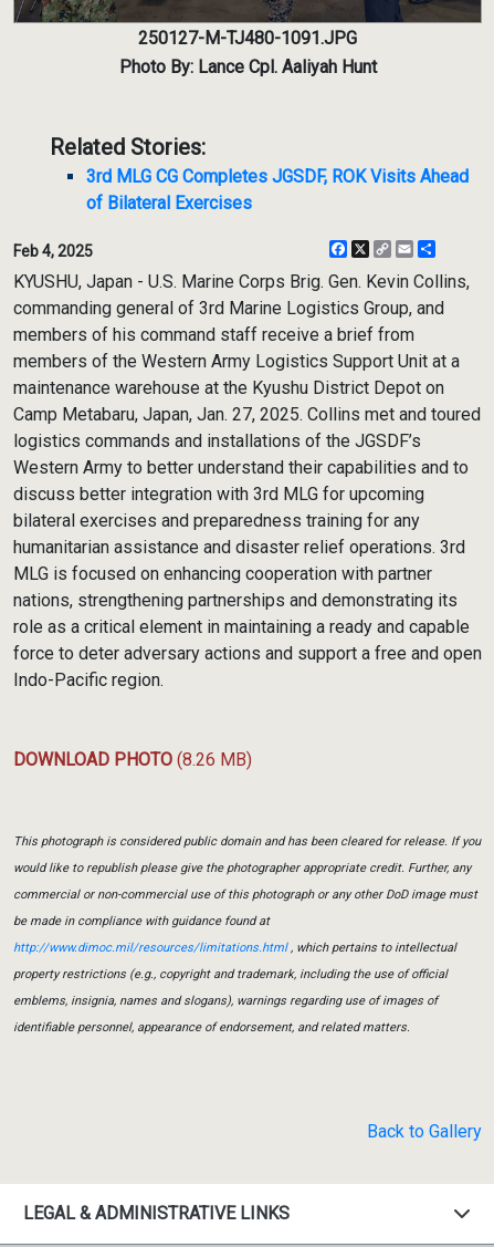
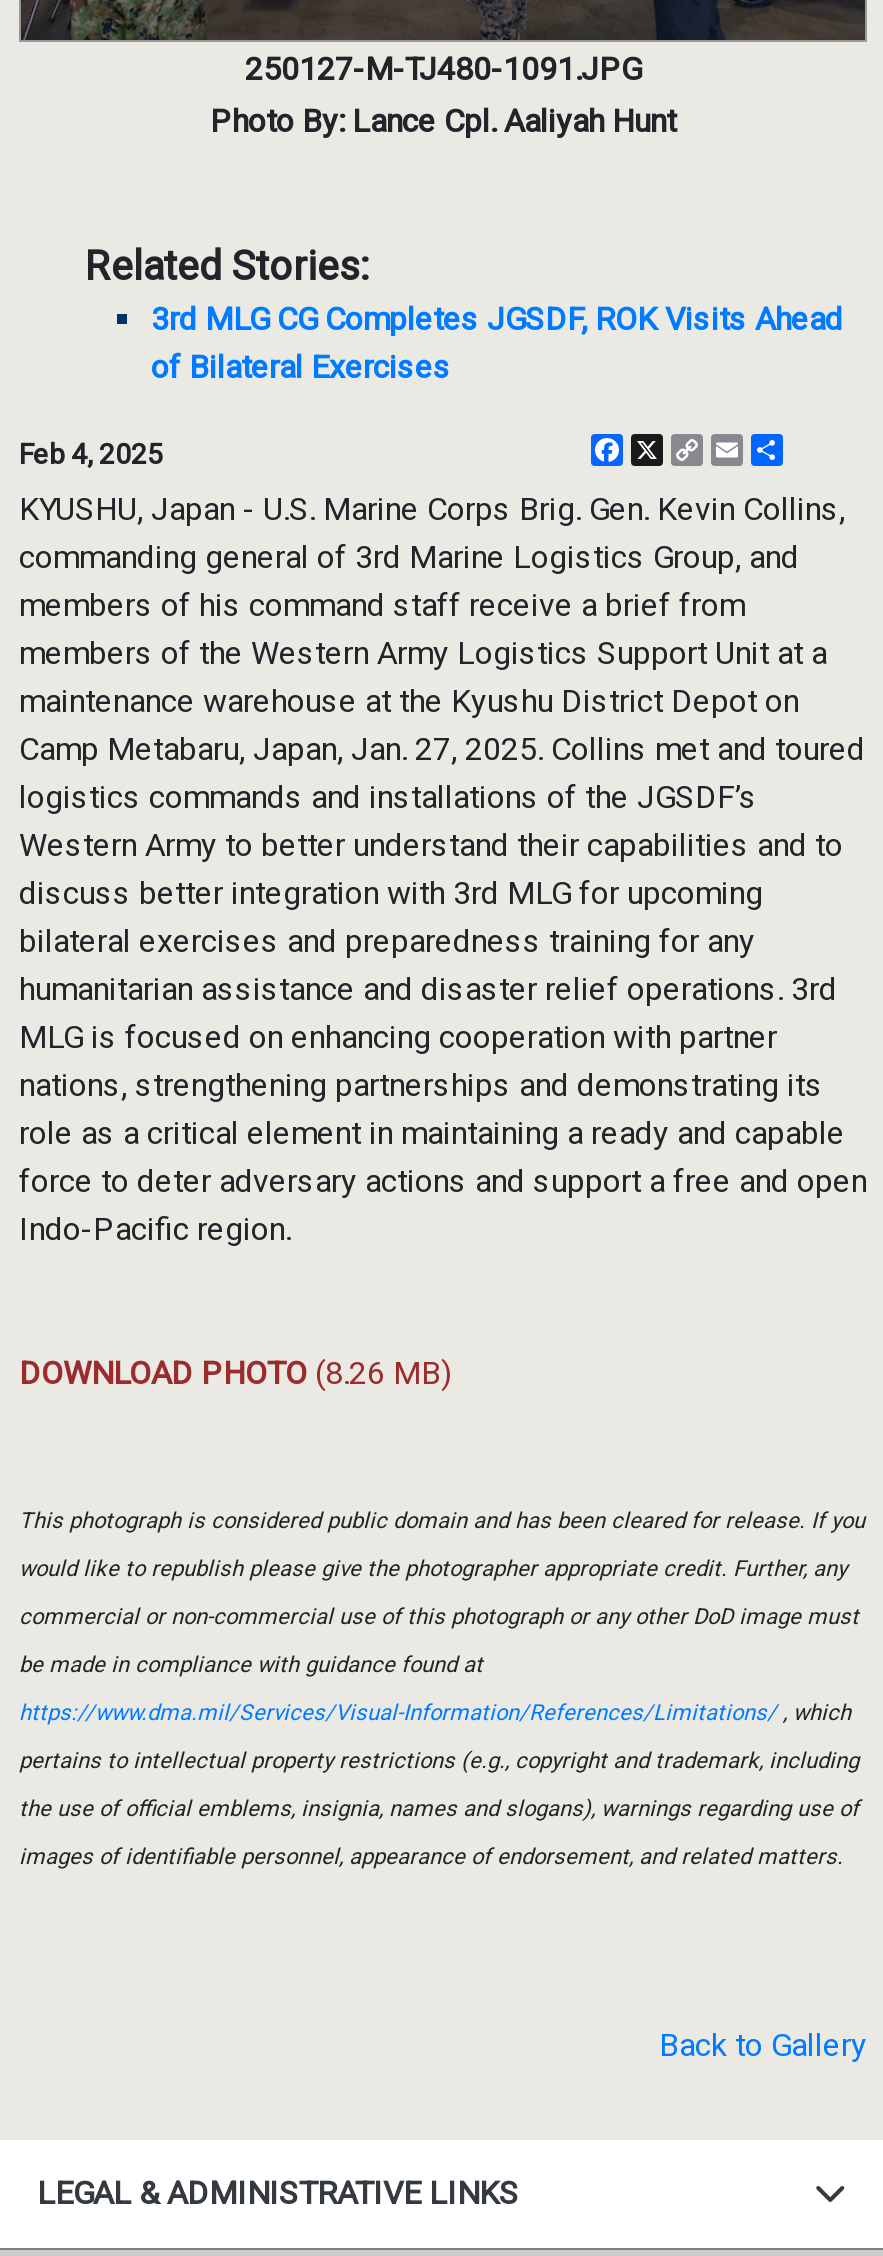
- http://www.dimoc.mil/resources/limitations.html, which pertains to intellectual
+ https://www.dma.mil/Services/Visual-Information/References/Limitations/, which

- property restrictions (e.g., copyright and trademark, including the use of official
+ pertains to intellectual property restrictions (e.g., copyright and trademark, including

- emblems, insignia, names and slogans), warnings regarding use of images of
+ the use of official emblems, insignia, names and slogans), warnings regarding use of

- identifiable personnel, appearance of endorsement, and related matters.
+ images of identifiable personnel, appearance of endorsement, and related matters.
